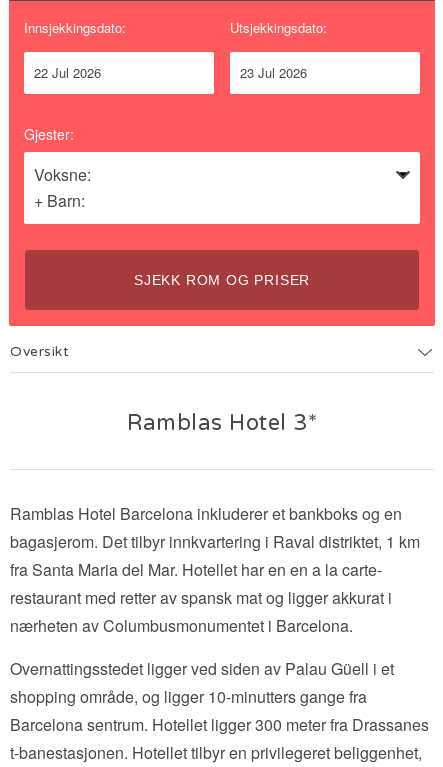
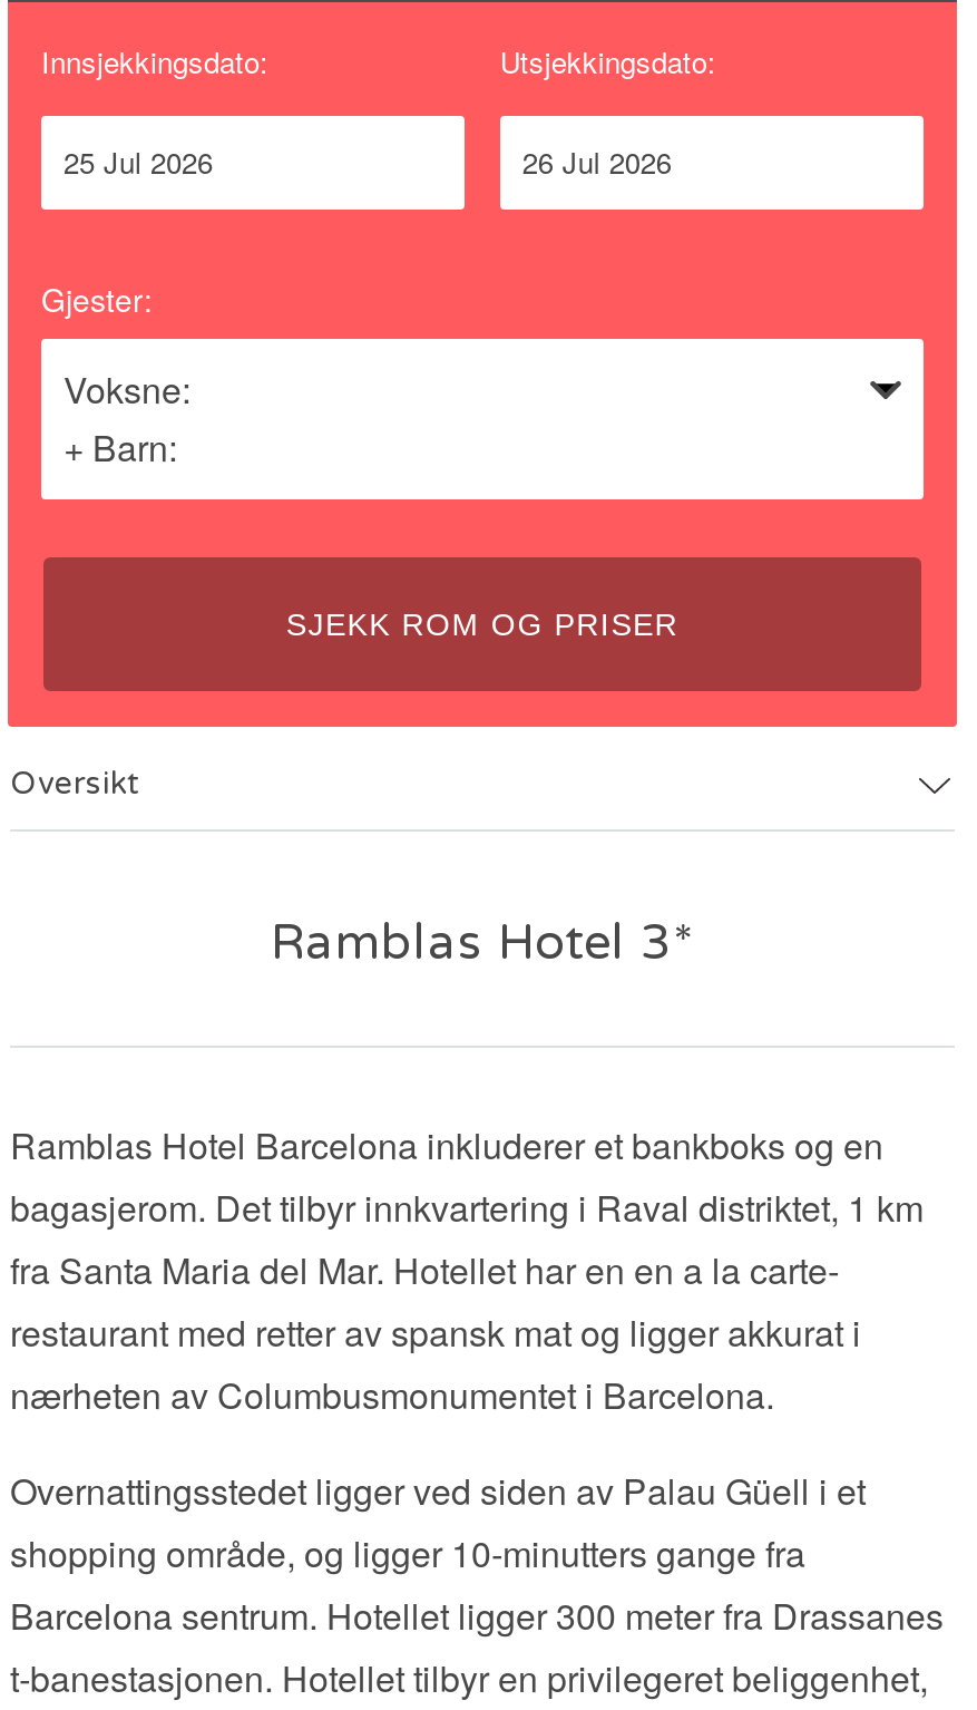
- 22 Jul 2026
+ 25 Jul 2026

- 23 Jul 2026
+ 26 Jul 2026
